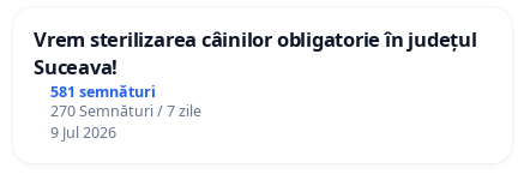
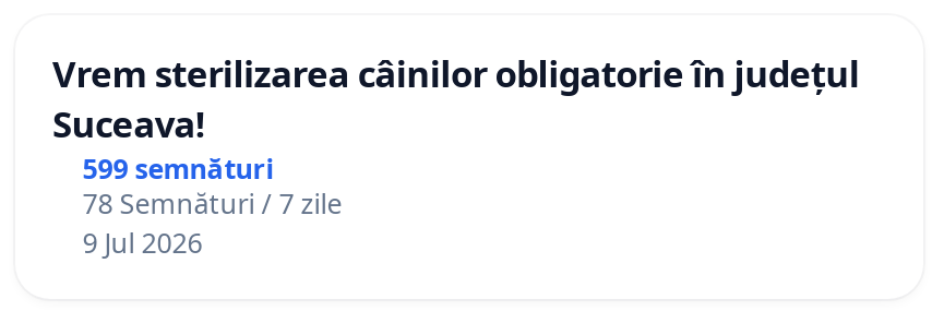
- 581 semnături
+ 599 semnături

- 270 Semnături / 7 zile
+ 78 Semnături / 7 zile
